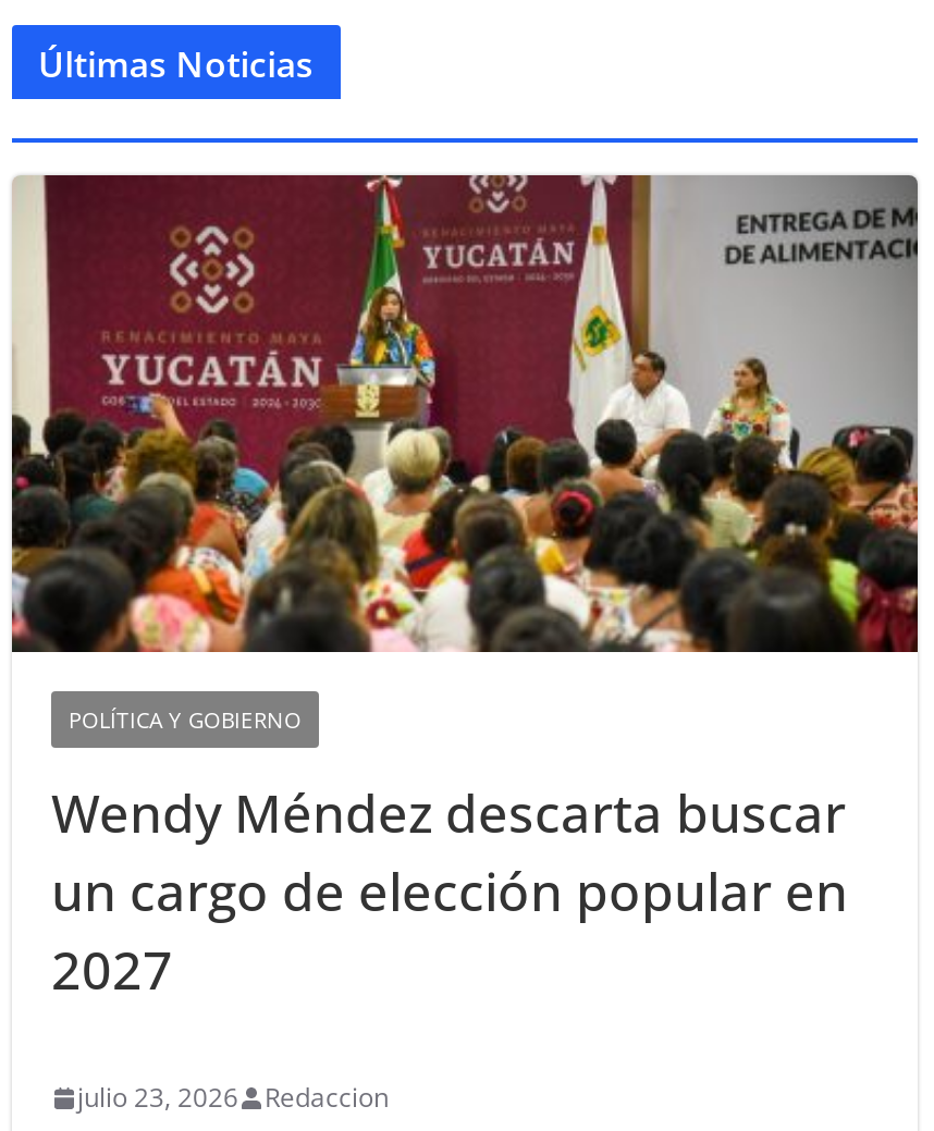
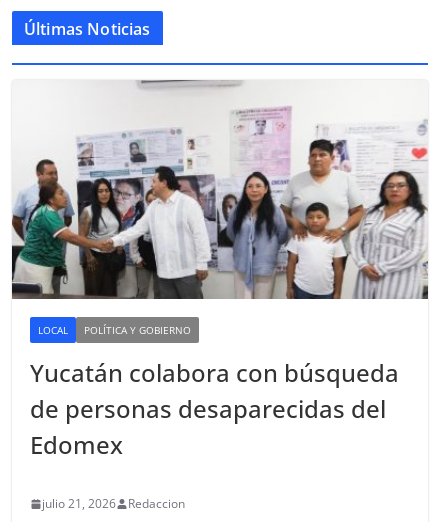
- [image]
+ [image]

+ LOCAL

- Wendy Méndez descarta buscar
- un cargo de elección popular en
- 2027
+ Yucatán colabora con búsqueda
+ de personas desaparecidas del
+ Edomex

- julio 23, 2026 Redaccion
+ julio 21, 2026 Redaccion
